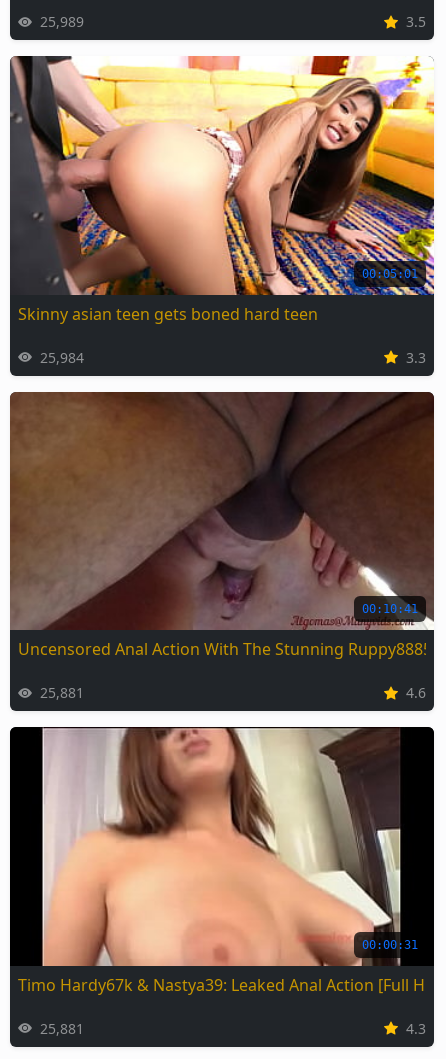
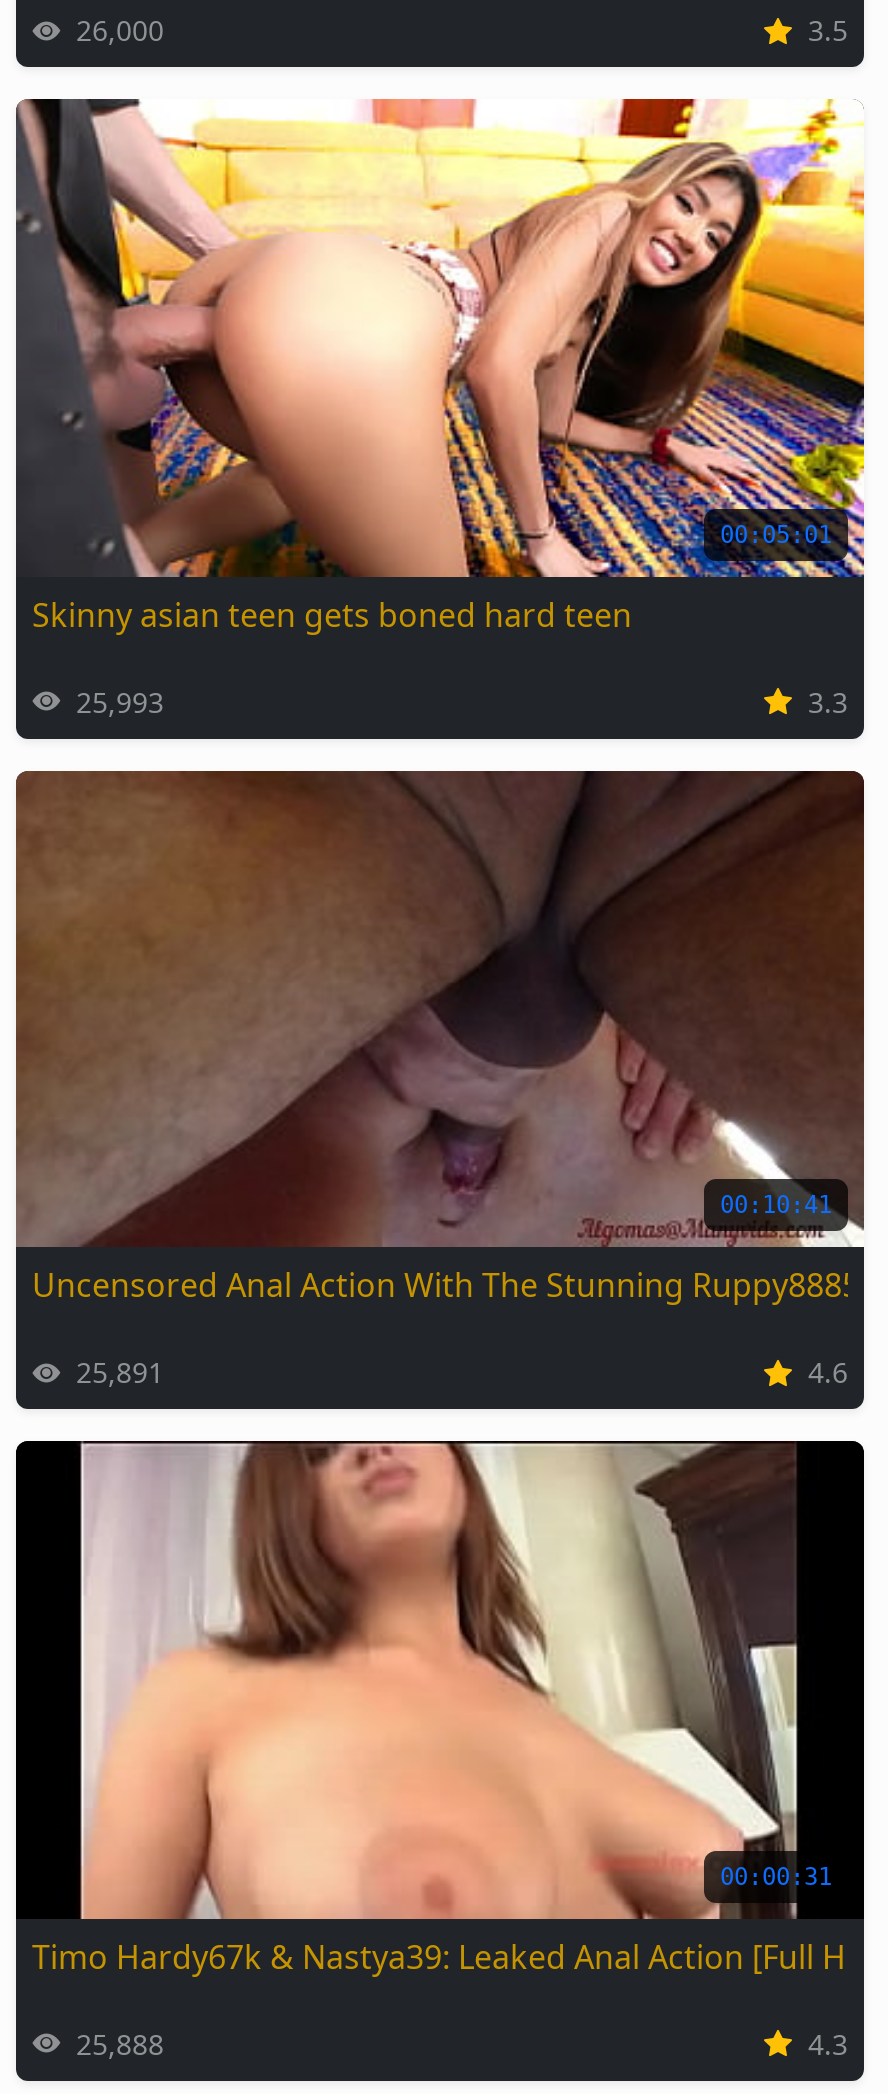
- 25,989
+ 26,000

- 25,984
+ 25,993

- 25,881
+ 25,891

- 25,881
+ 25,888
